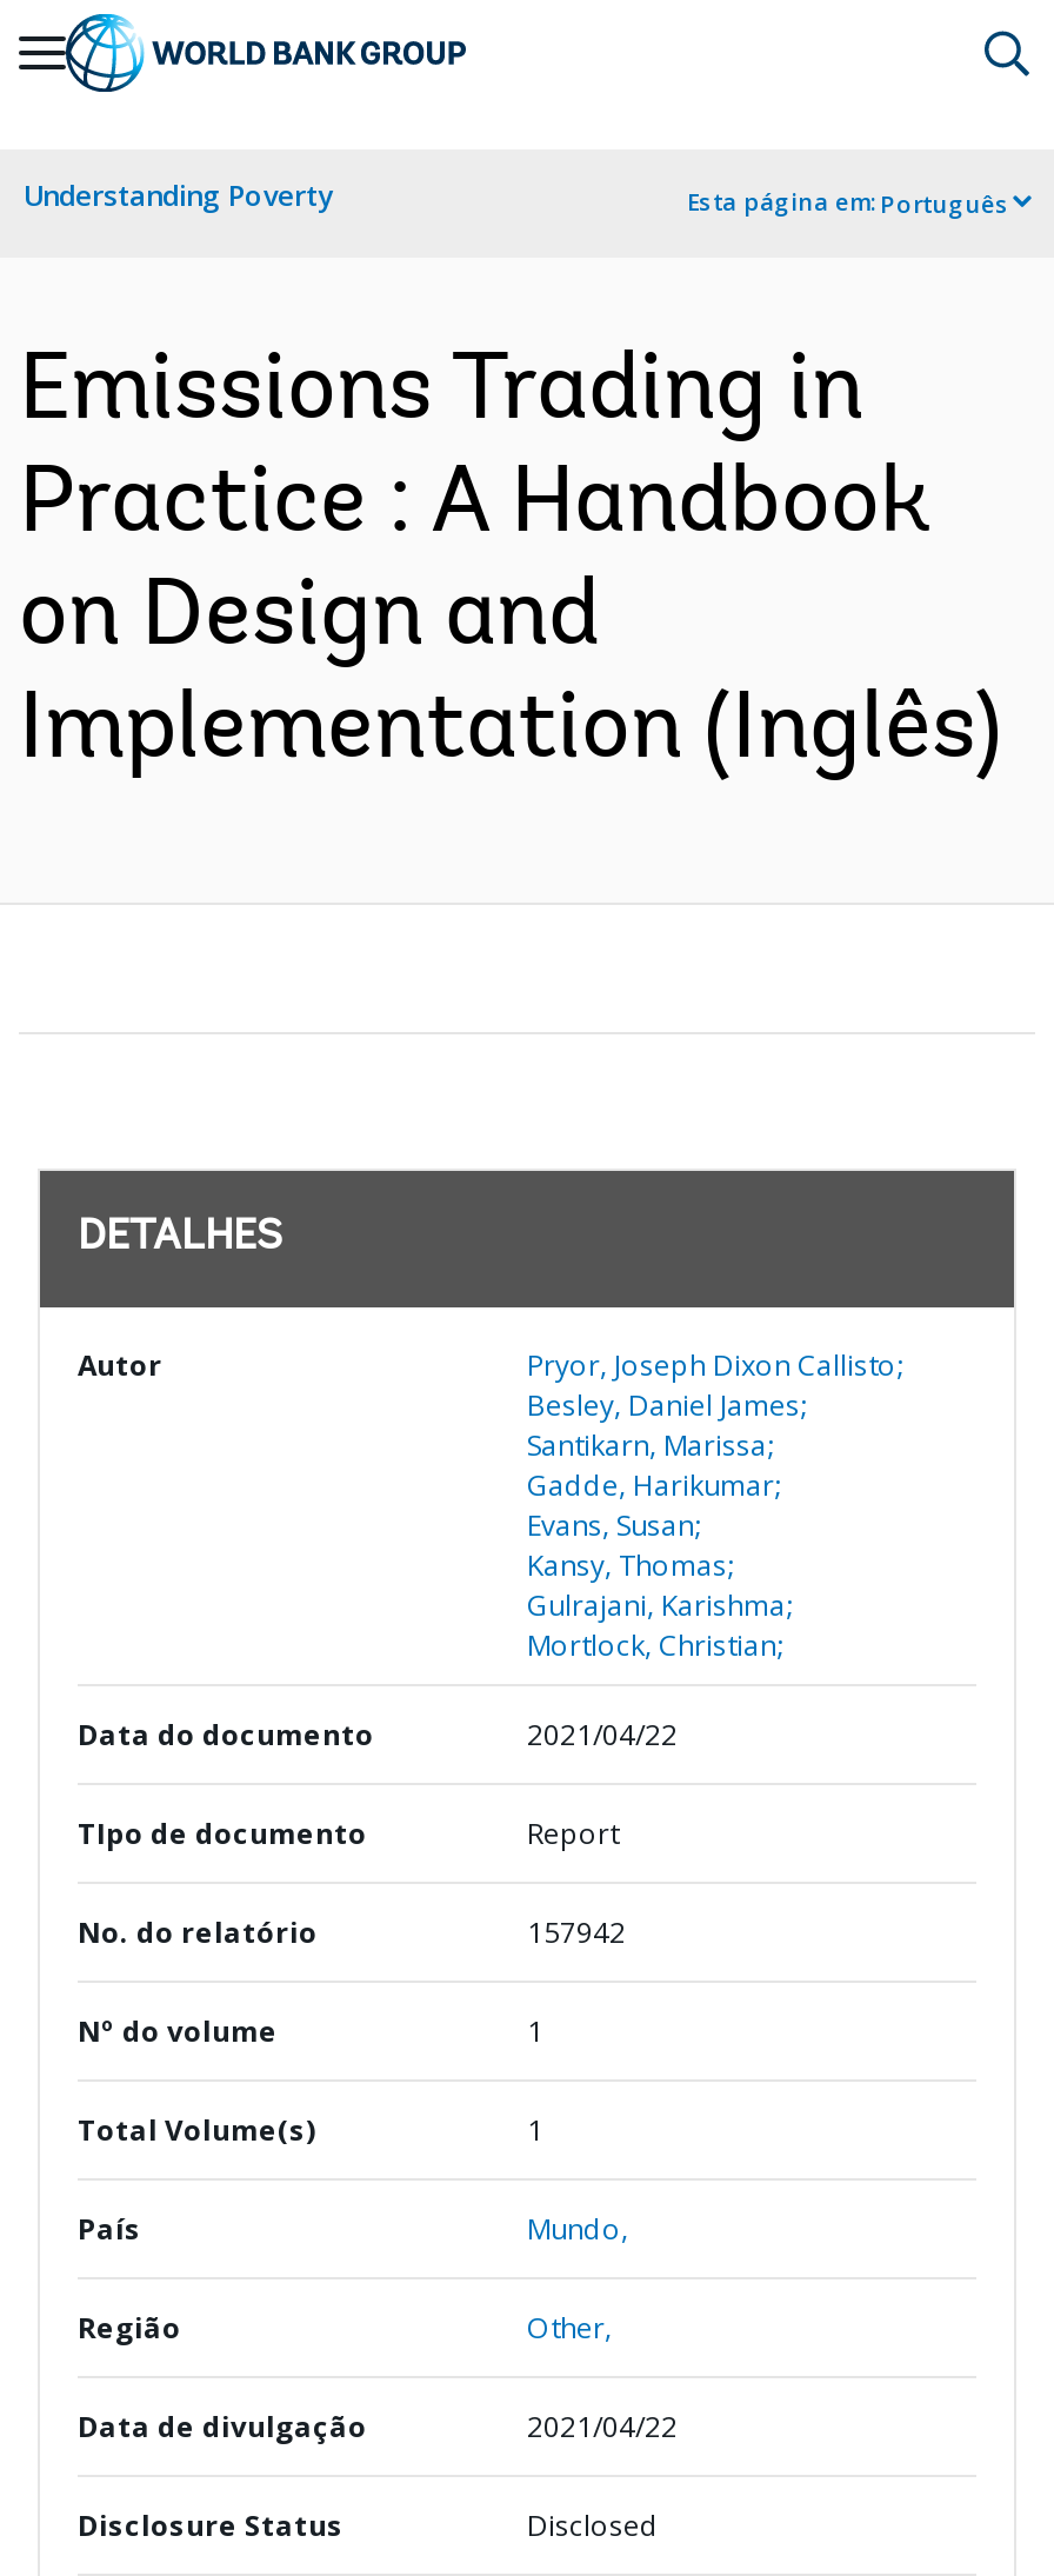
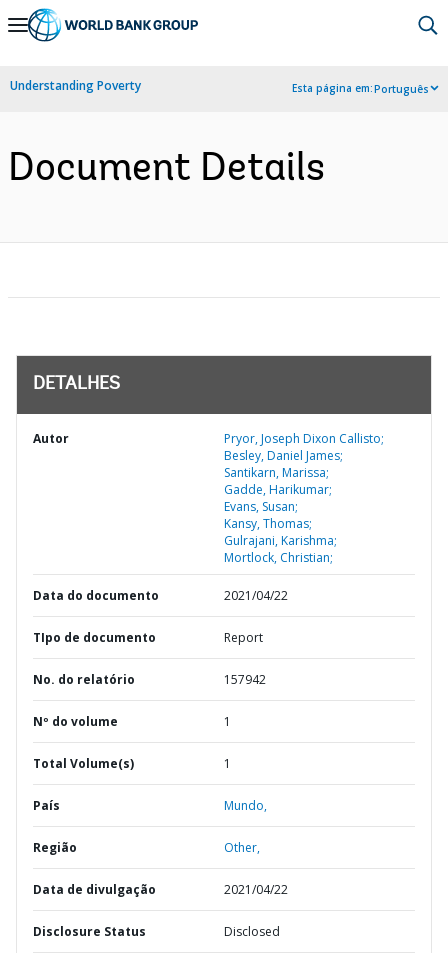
- Emissions Trading in
- Practice : A Handbook
- on Design and
- Implementation (Inglês)
+ Document Details
